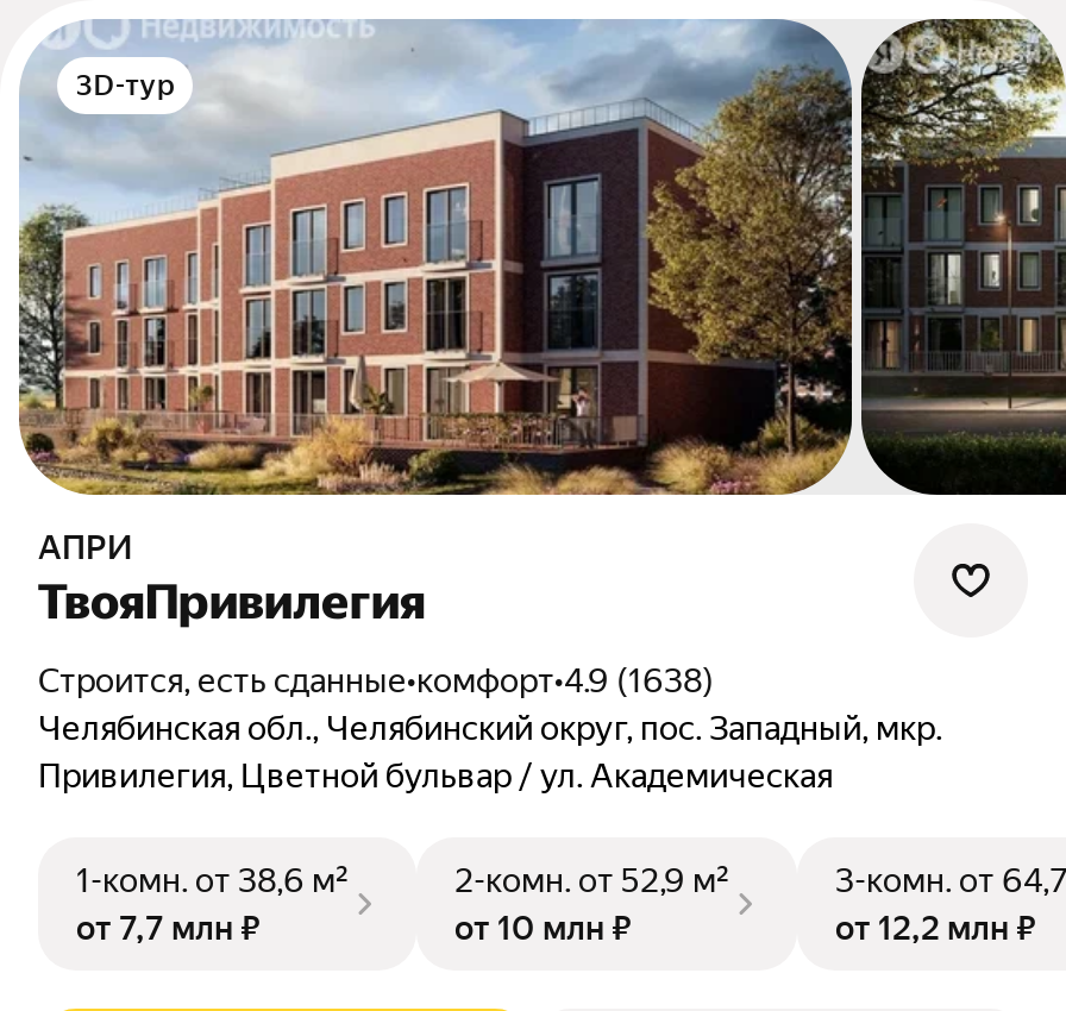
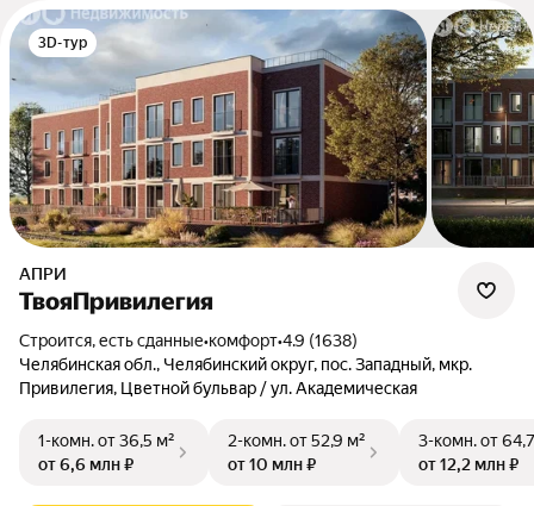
- 1-комн. от 38,6 м²
+ 1-комн. от 36,5 м²

- от 7,7 млн ₽
+ от 6,6 млн ₽
